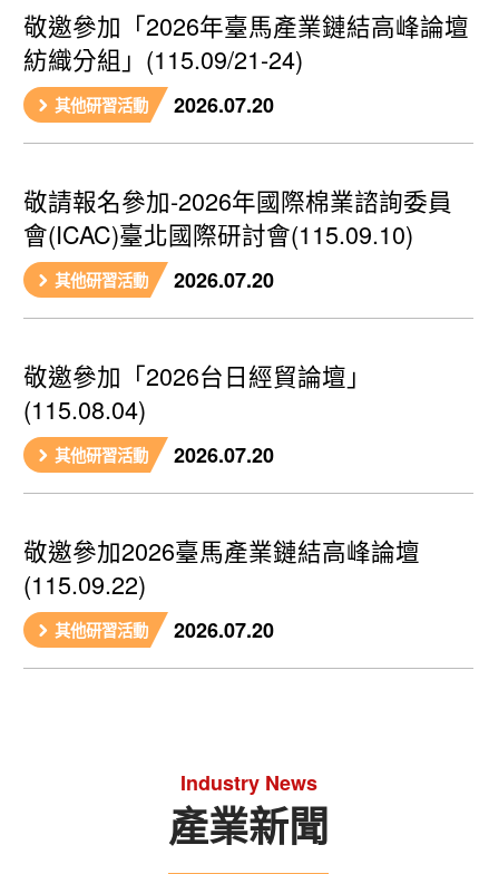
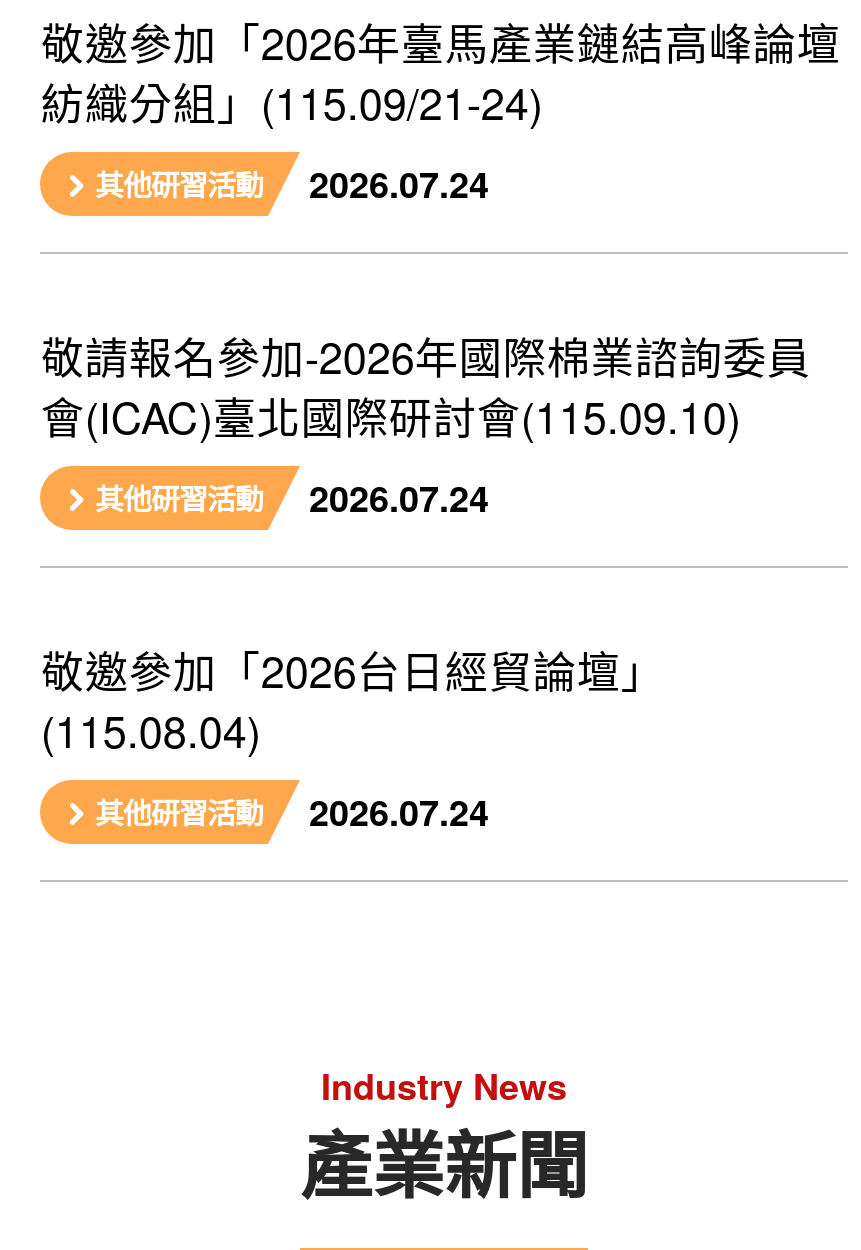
- 其他研習活動 2026.07.20
+ 其他研習活動 2026.07.24

- 其他研習活動 2026.07.20
+ 其他研習活動 2026.07.24

- 2026.07.20
- 敬邀參加2026臺馬產業鏈結高峰論壇
- (115.09.22)
- 其他研習活動
- 2026.07.20
+ 2026.07.24
